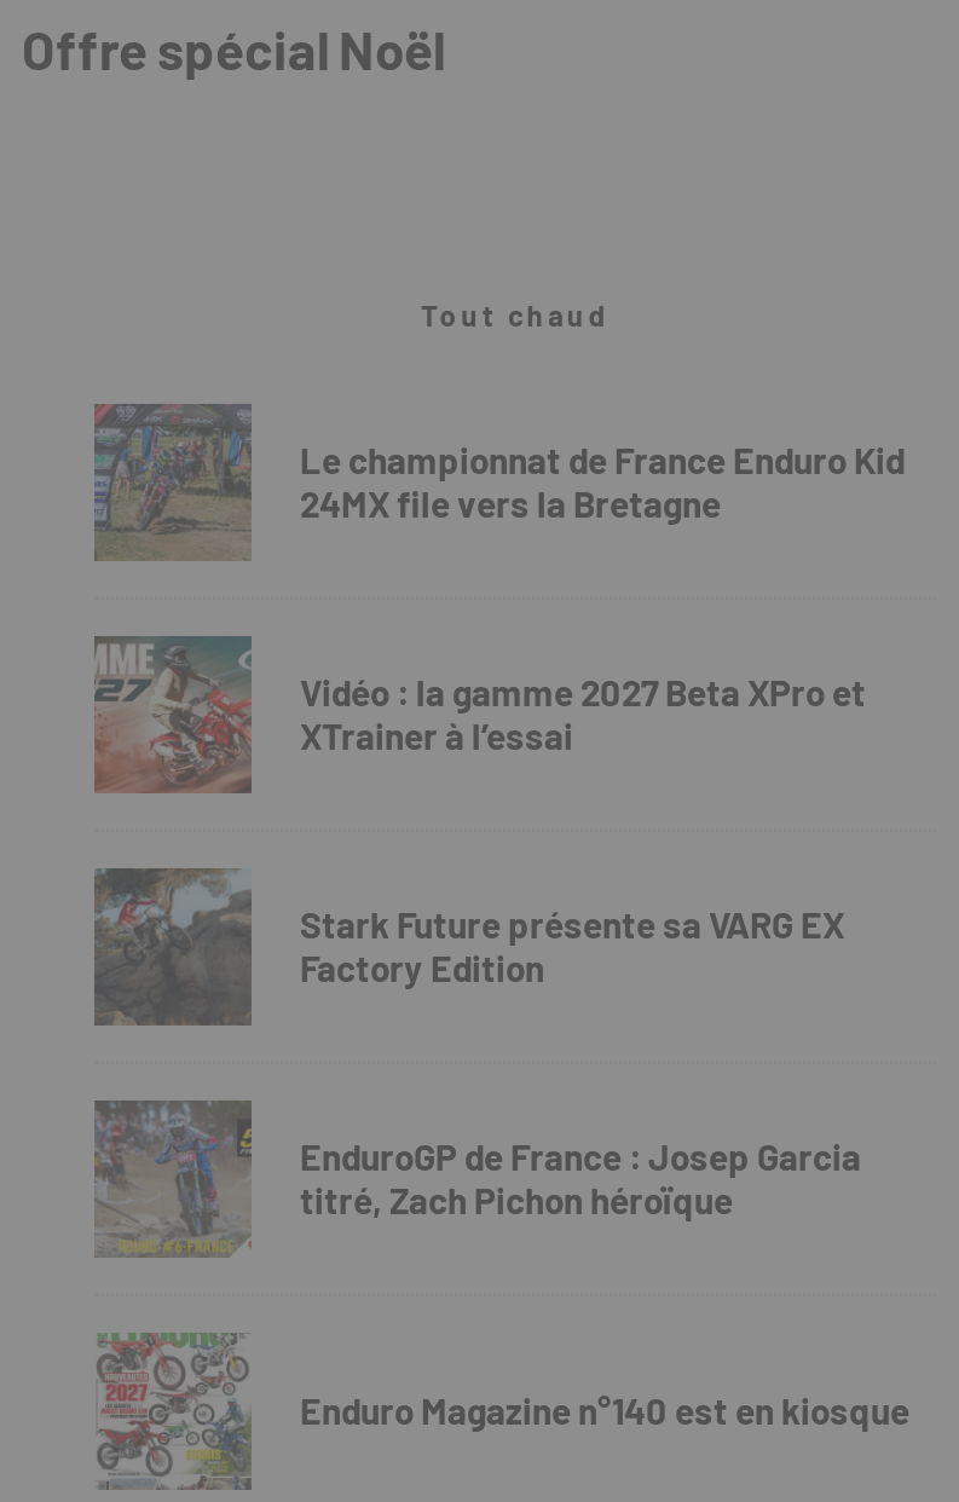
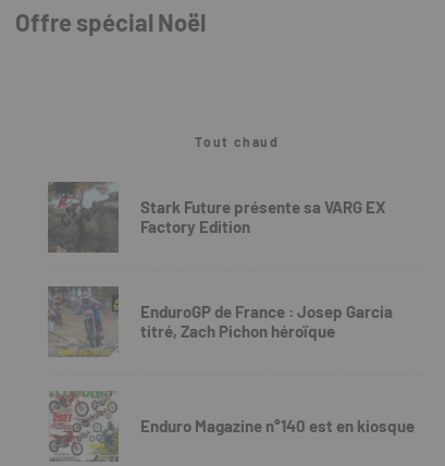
- [image]
- Le championnat de France Enduro Kid
- 24MX file vers la Bretagne

- [image]
- Vidéo : la gamme 2027 Beta XPro et
- XTrainer à l’essai
